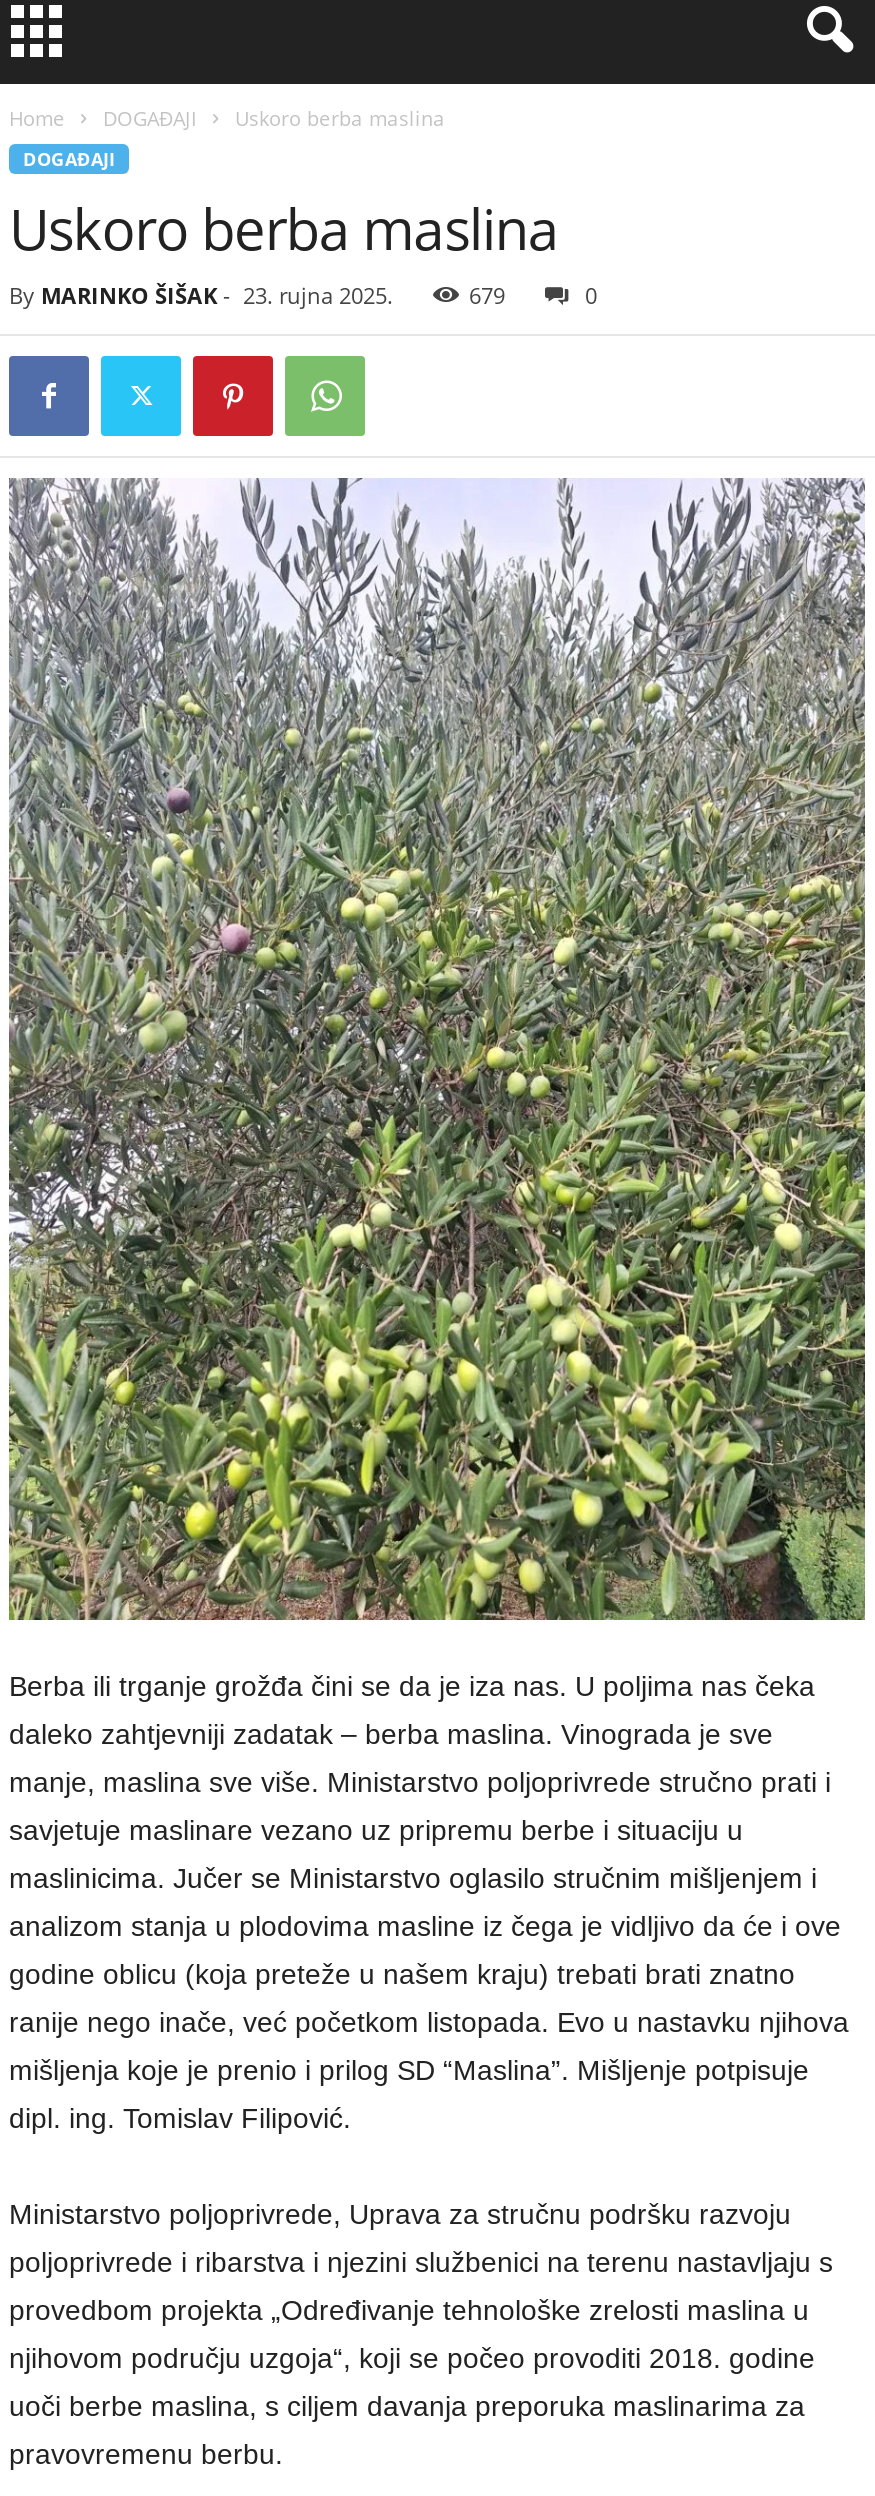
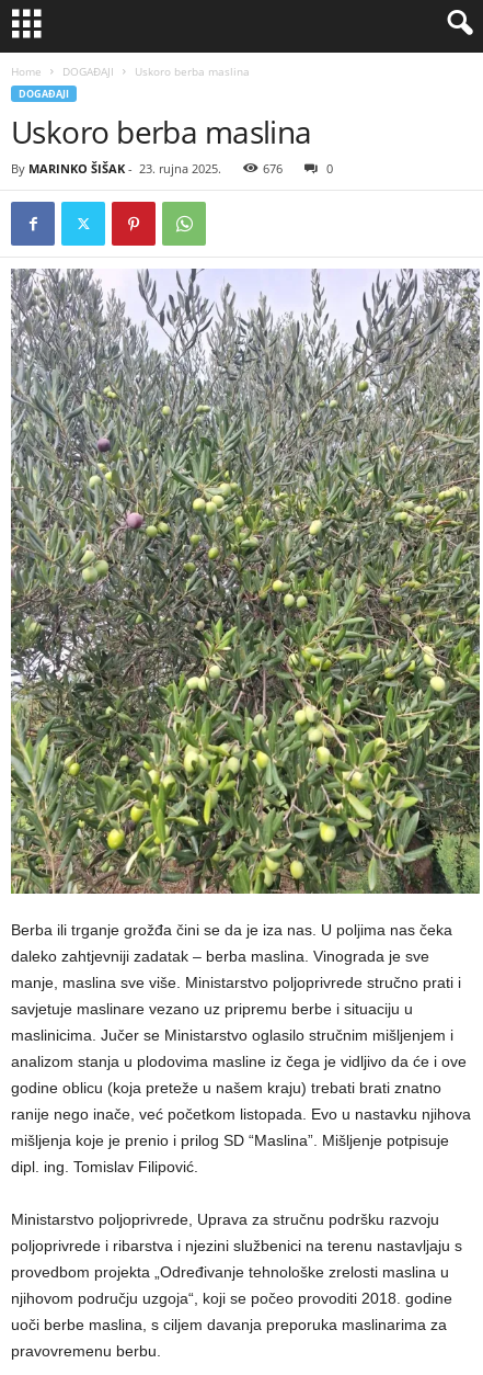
- 679
+ 676
